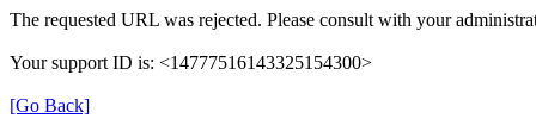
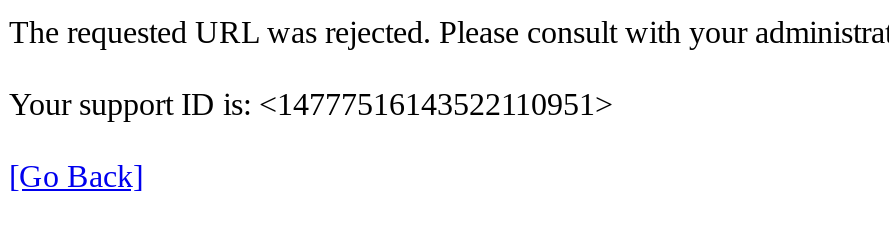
- Your support ID is: <14777516143325154300>
+ Your support ID is: <14777516143522110951>
